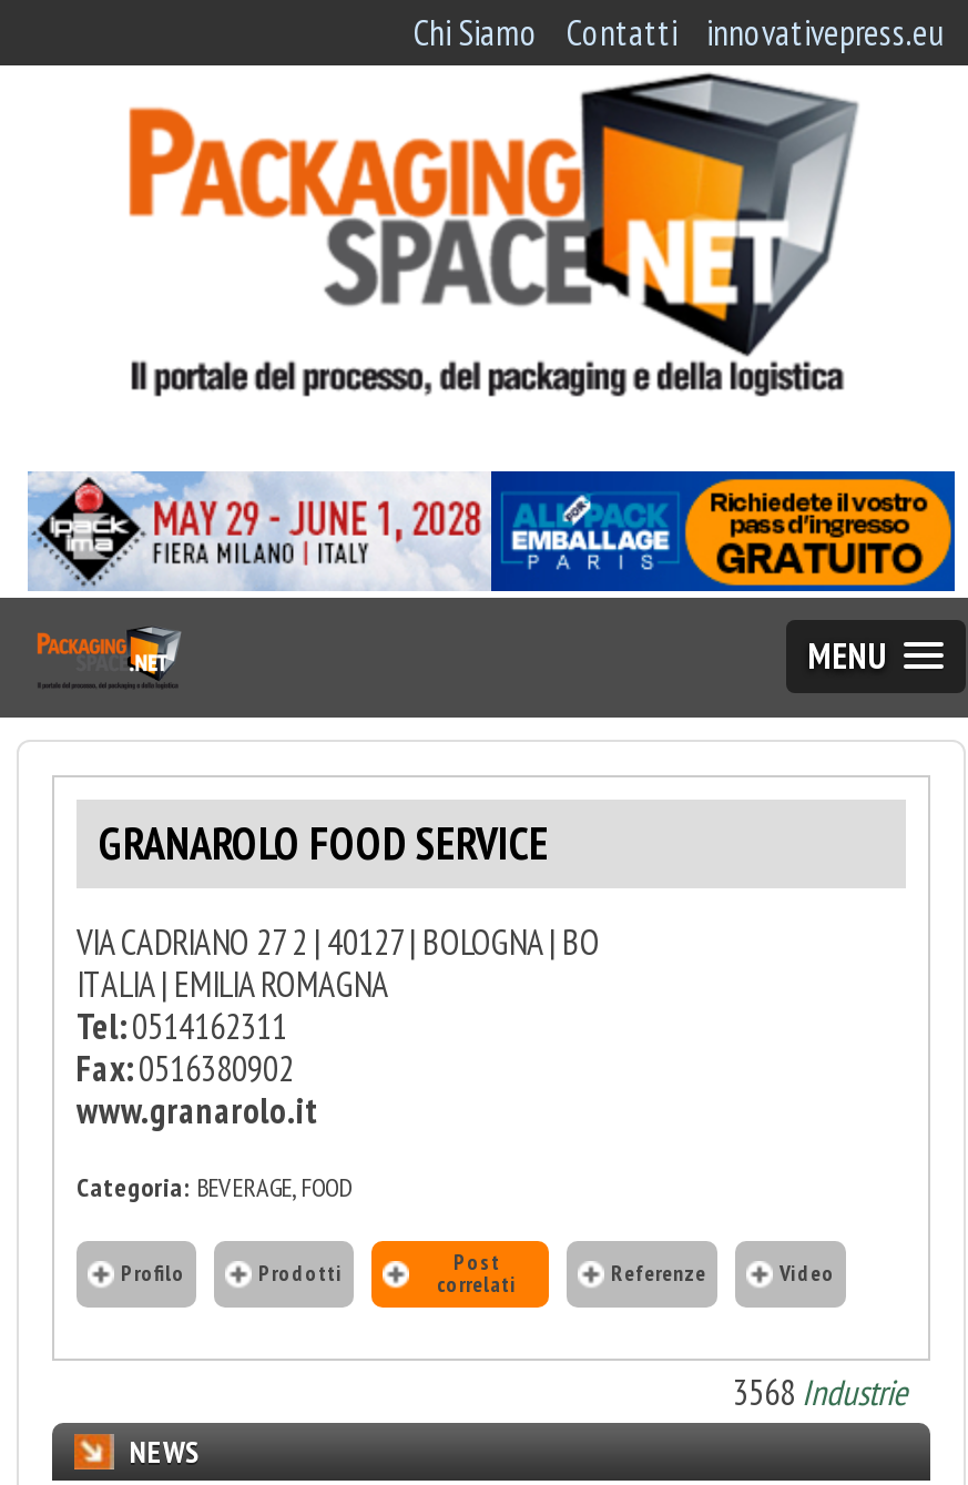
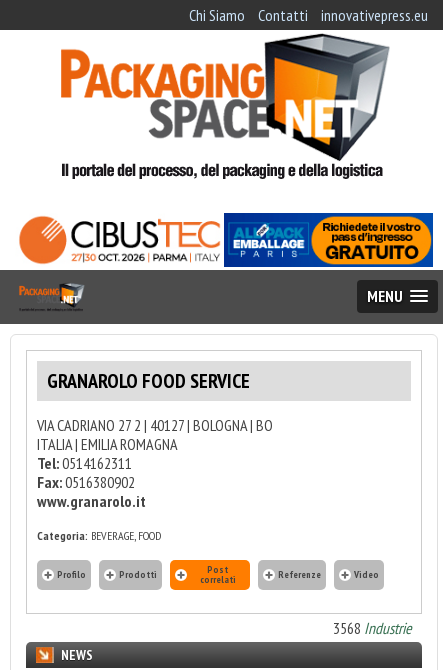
- [image]
+ [image]
